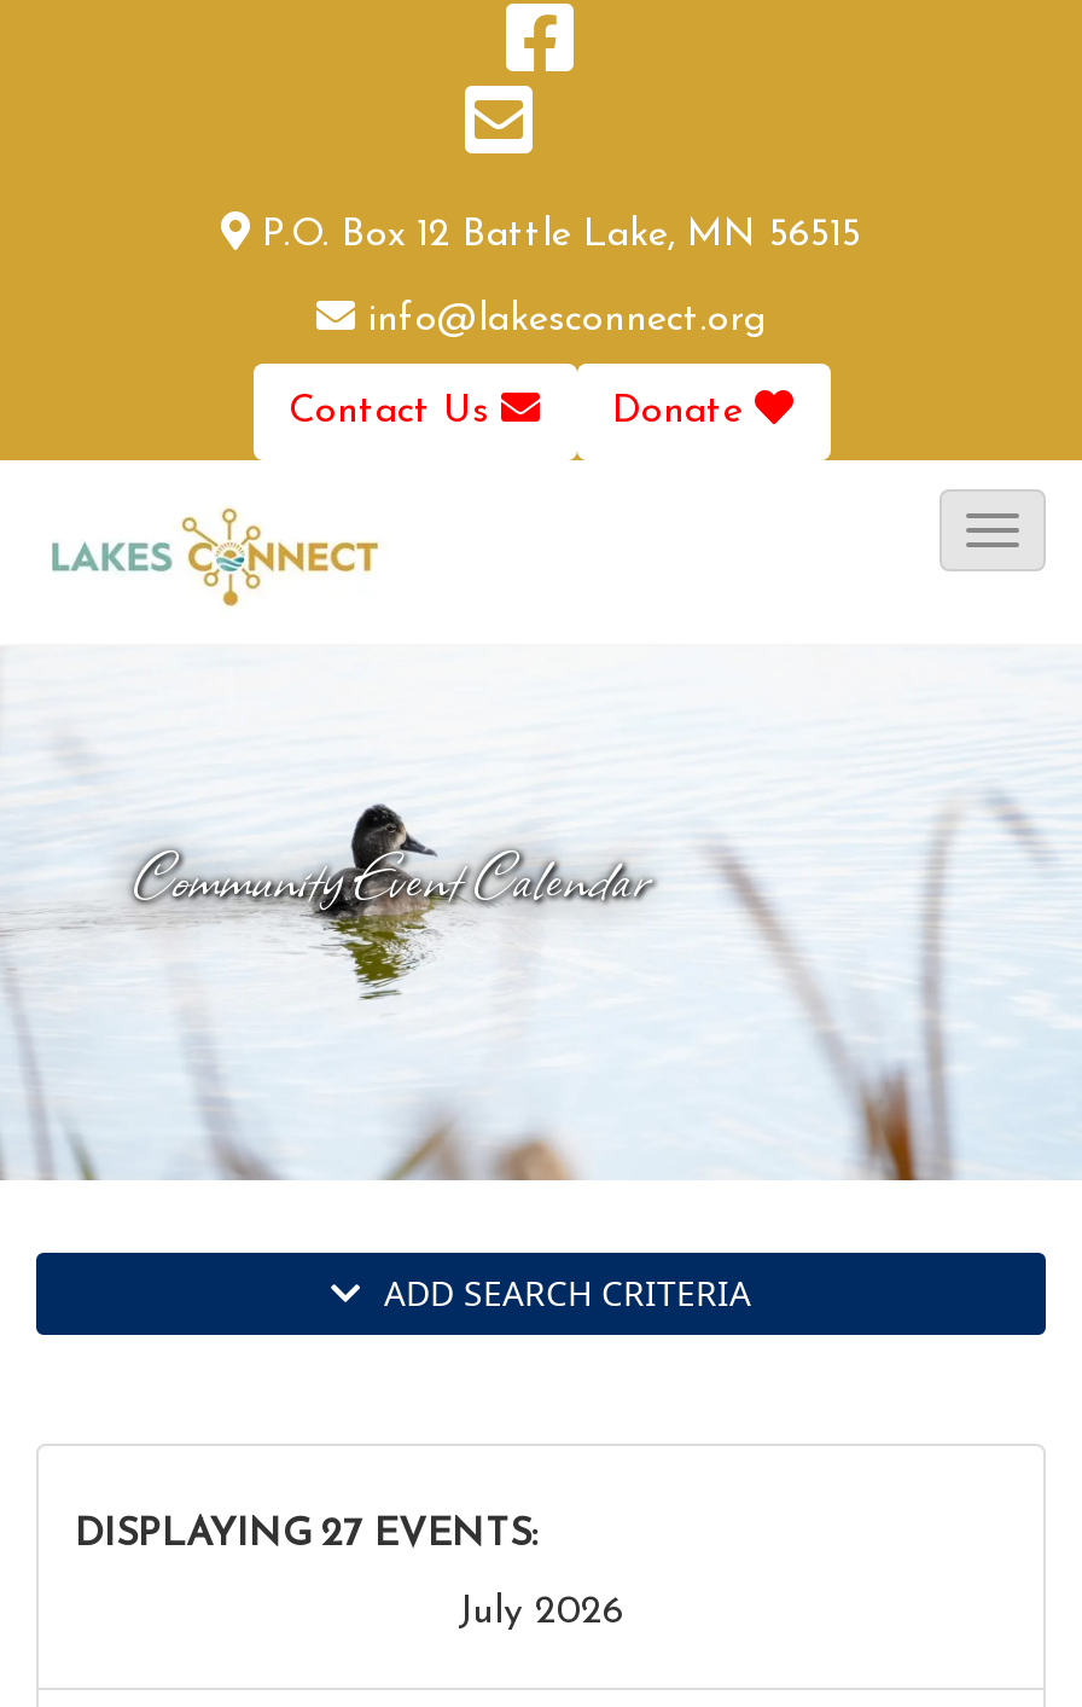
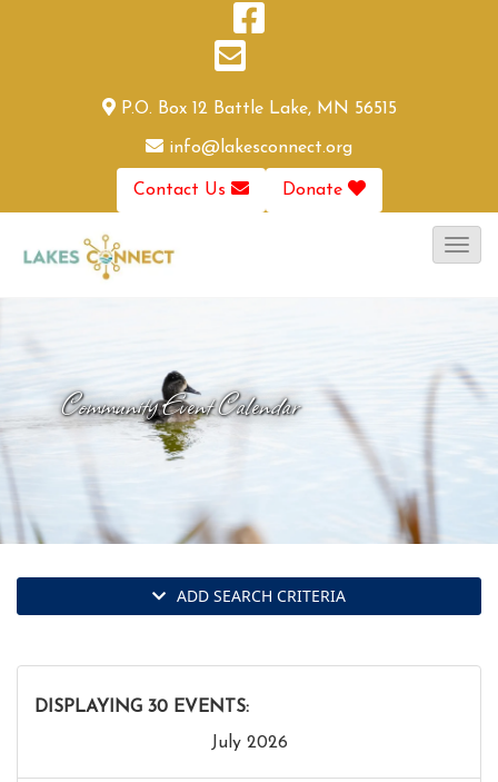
- DISPLAYING 27 EVENTS:
+ DISPLAYING 30 EVENTS:
